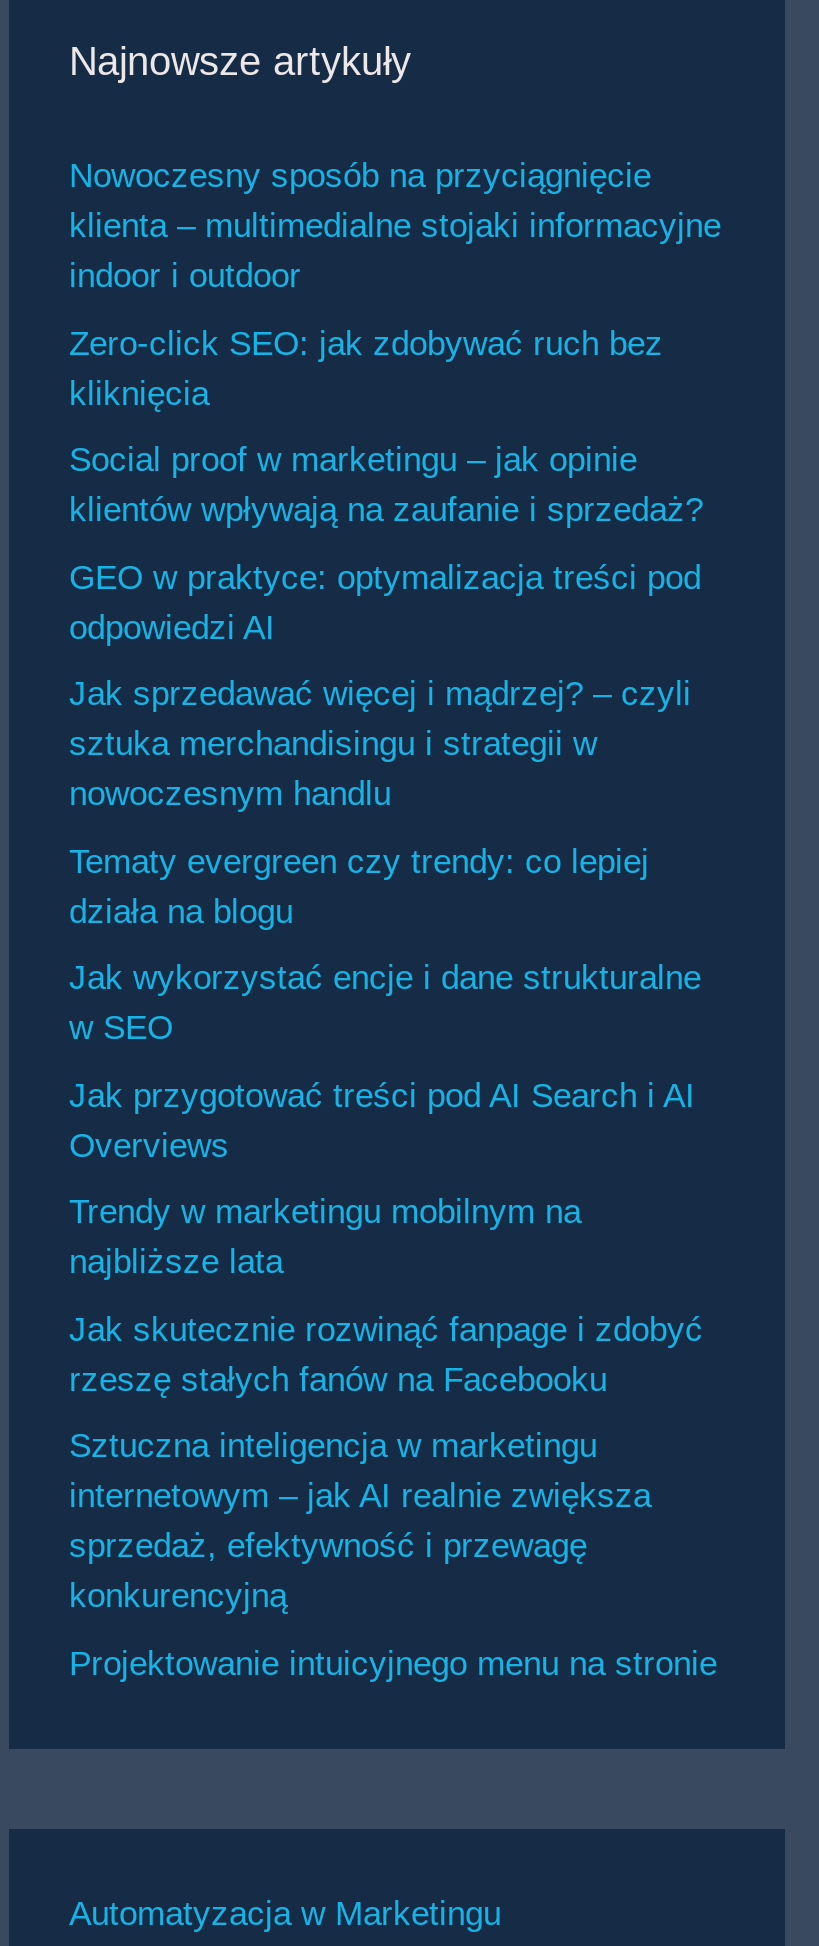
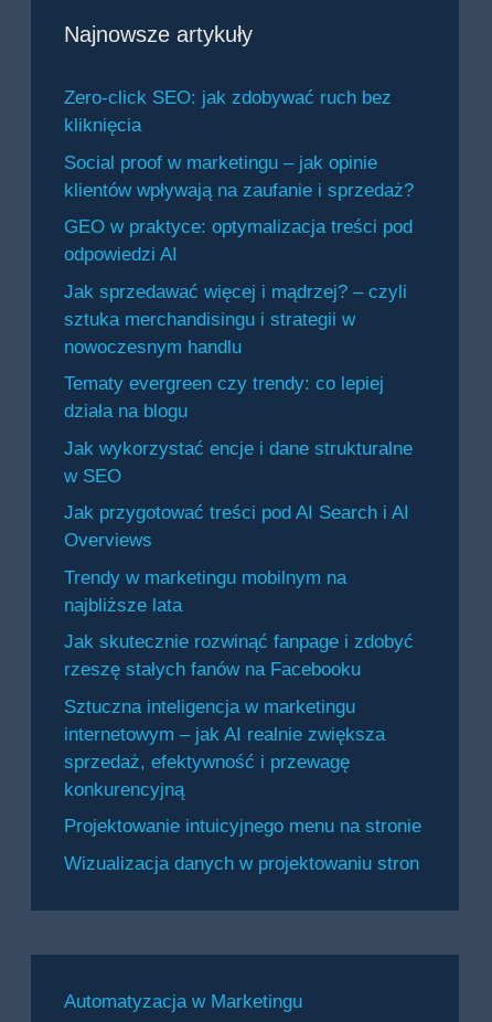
- Nowoczesny sposób na przyciągnięcie
- klienta – multimedialne stojaki informacyjne
- indoor i outdoor

moved up: Zero-click SEO: jak zdobywać ruch bez | kliknięcia | Social proof w marketingu – jak opinie | ... | konkurencyjną | Projektowanie intuicyjnego menu na stronie

+ Wizualizacja danych w projektowaniu stron
